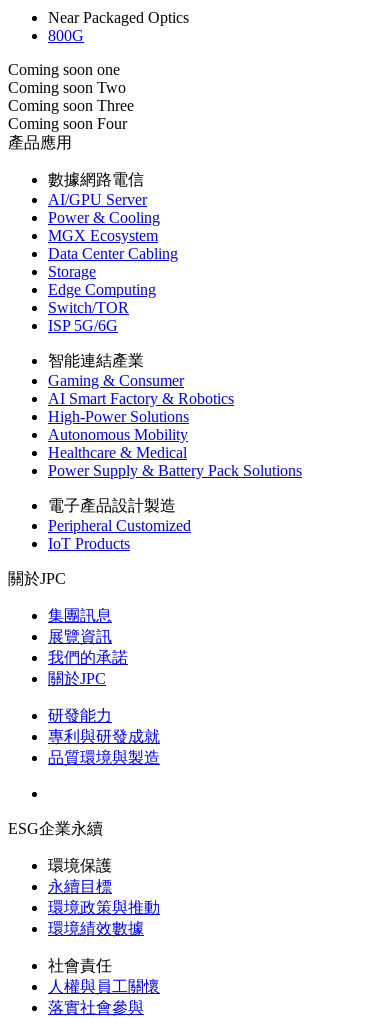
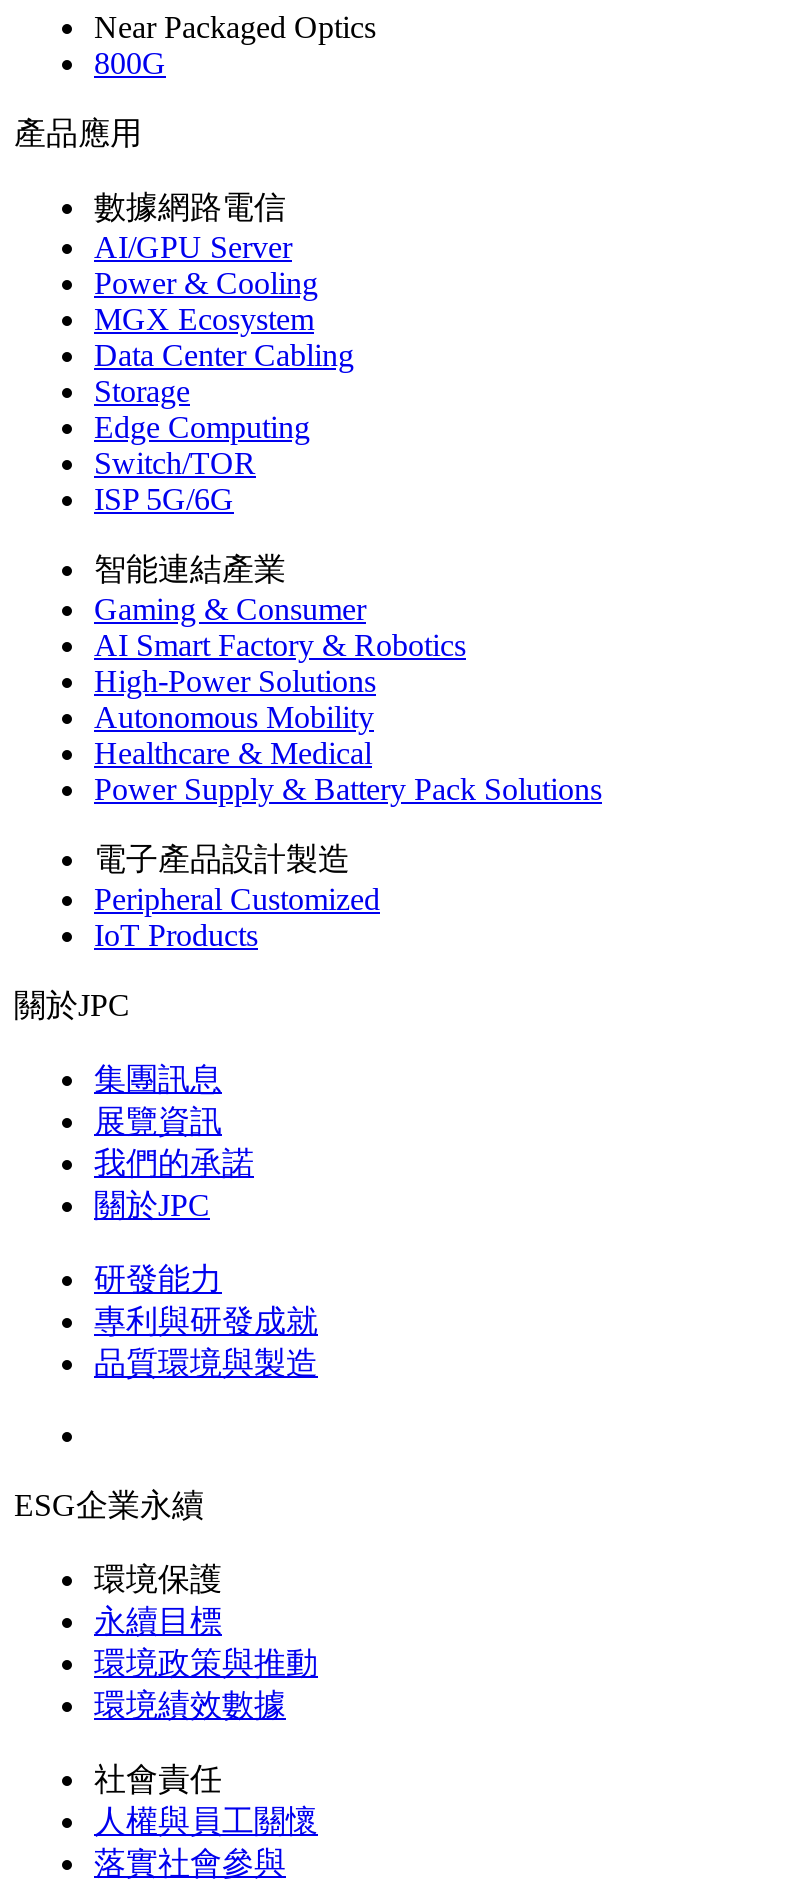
- Coming soon one
- Coming soon Two
- Coming soon Three
- Coming soon Four
